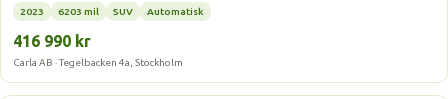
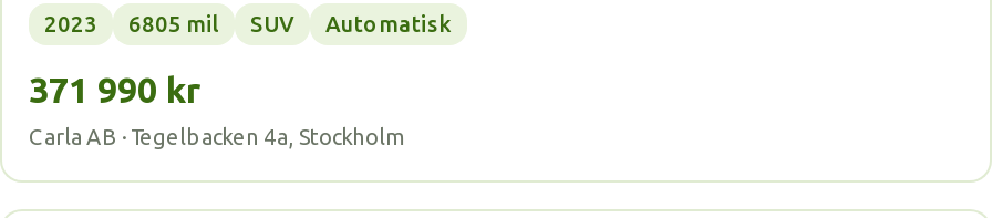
- 2023 6203 mil SUV Automatisk
+ 2023 6805 mil SUV Automatisk

- 416 990 kr
+ 371 990 kr
